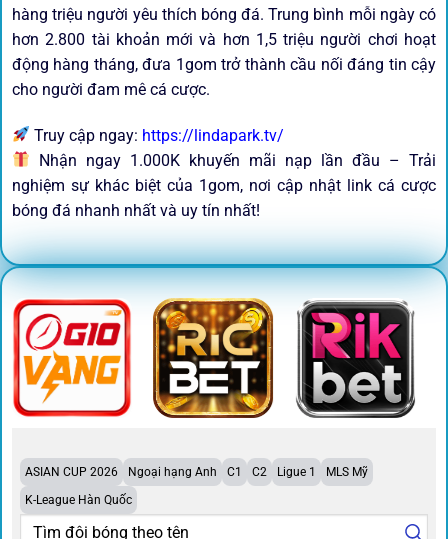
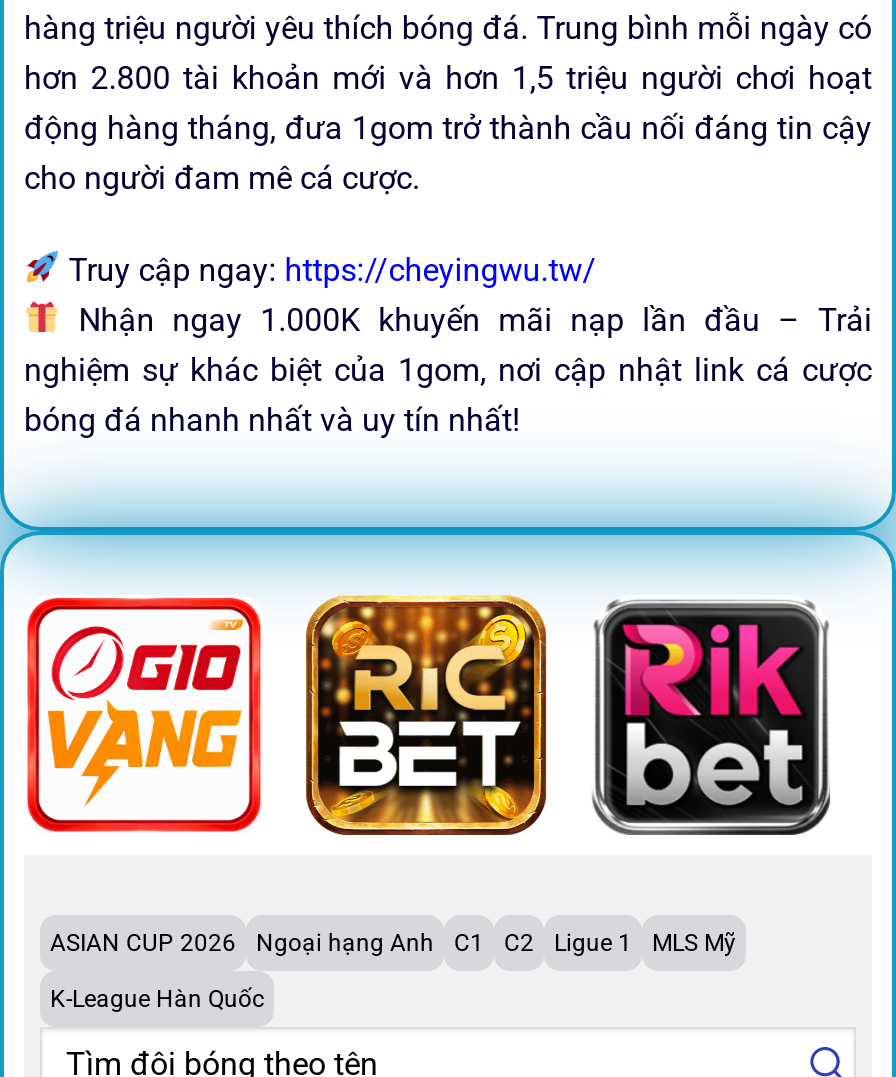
- Truy cập ngay: https://lindapark.tv/
+ Truy cập ngay: https://cheyingwu.tw/
